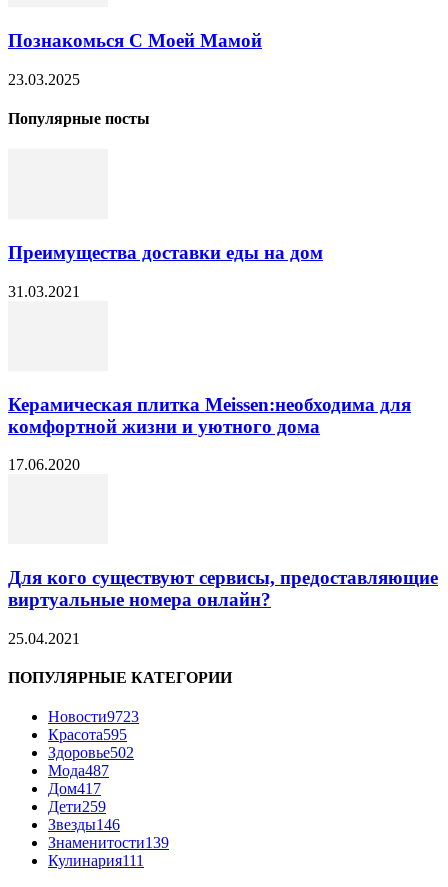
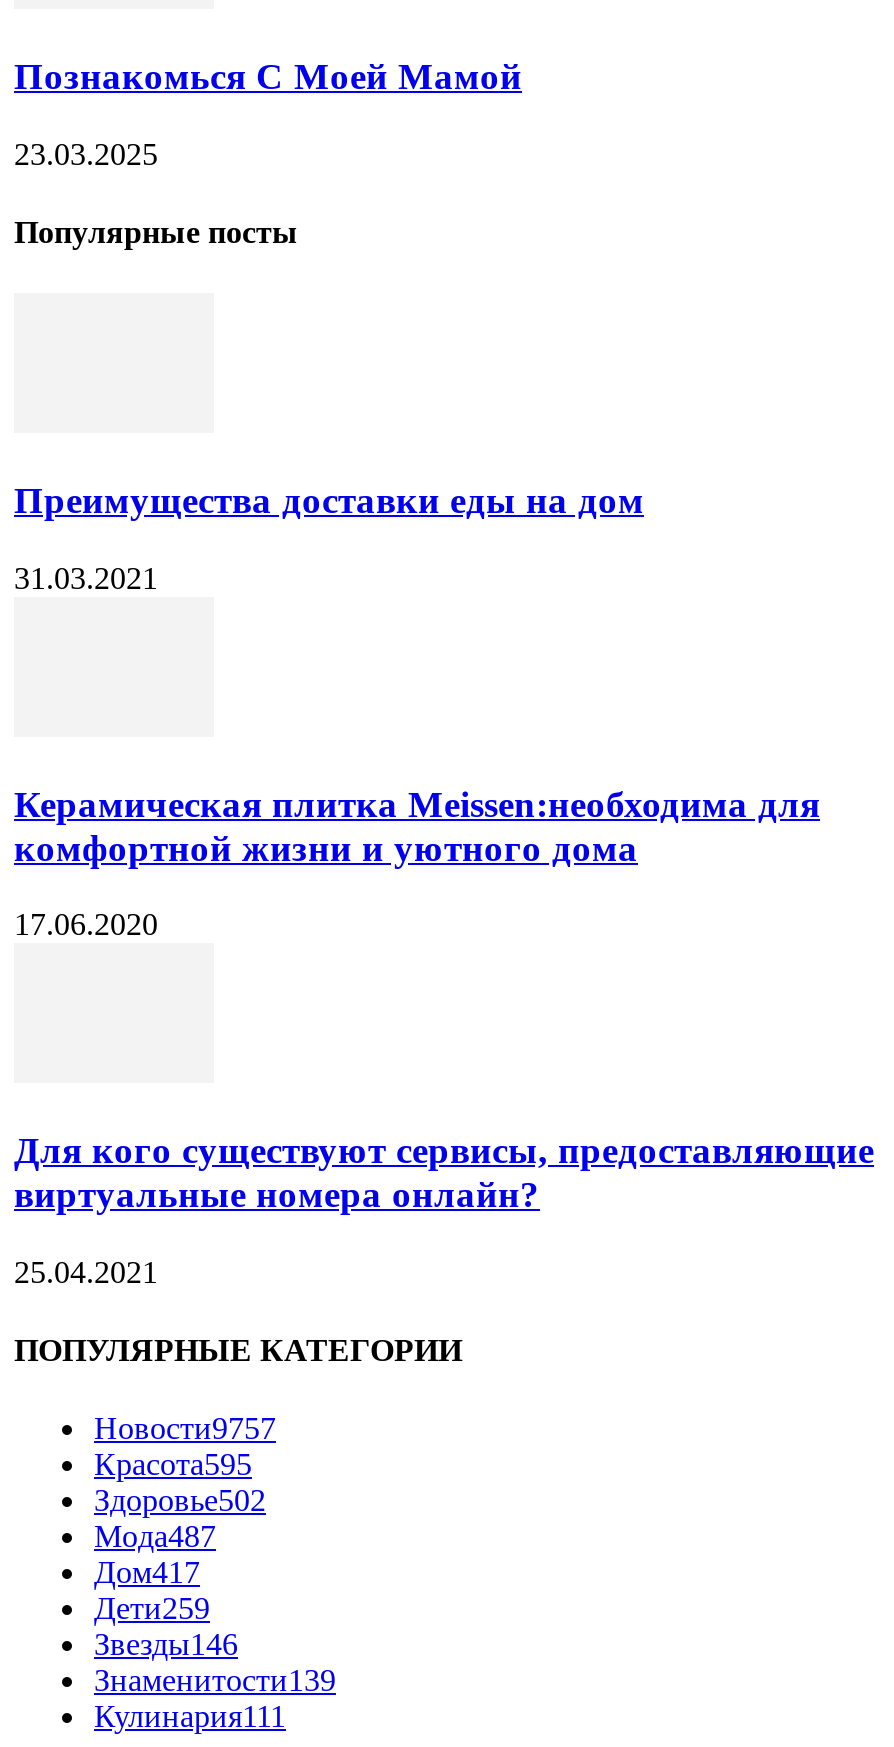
- Новости9723
+ Новости9757
